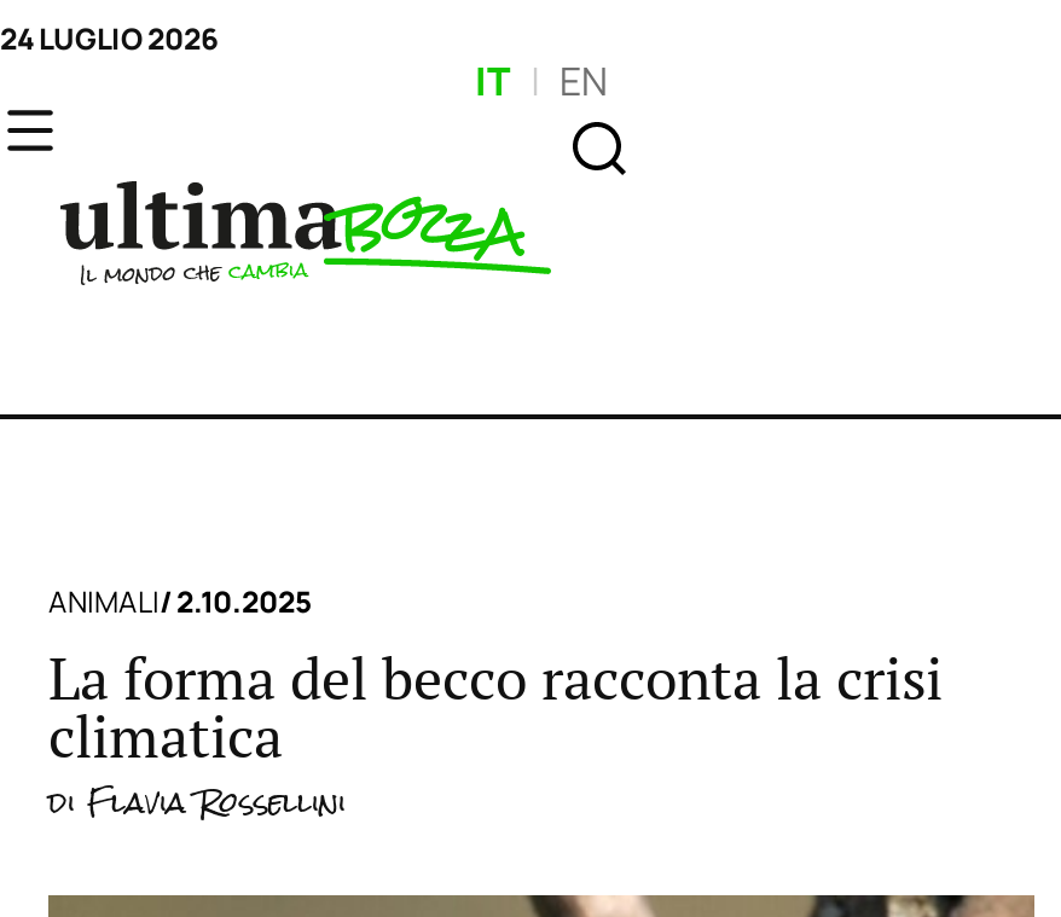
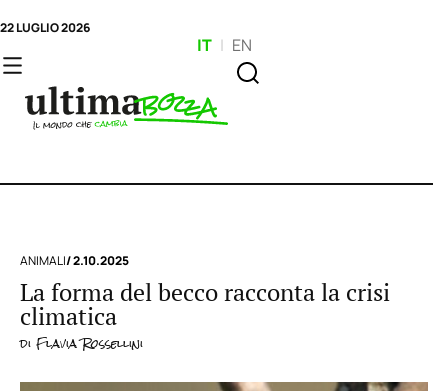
- 24 LUGLIO 2026
+ 22 LUGLIO 2026
